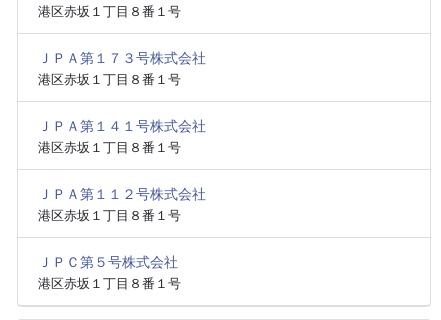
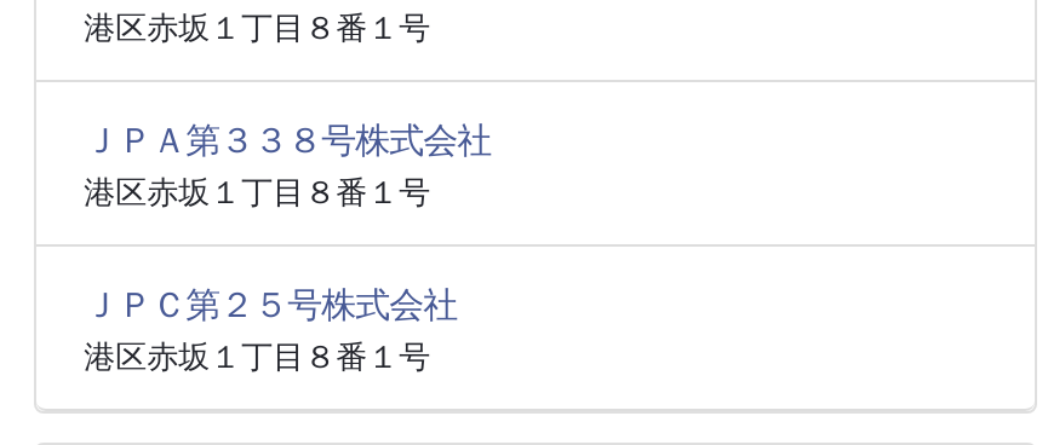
- ＪＰＡ第１７３号株式会社
+ ＪＰＡ第３３８号株式会社

- ＪＰＡ第１４１号株式会社
- 港区赤坂１丁目８番１号
- ＪＰＡ第１１２号株式会社
- 港区赤坂１丁目８番１号
- ＪＰＣ第５号株式会社
+ ＪＰＣ第２５号株式会社
